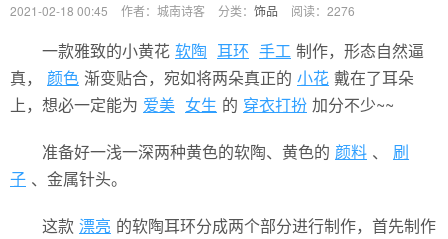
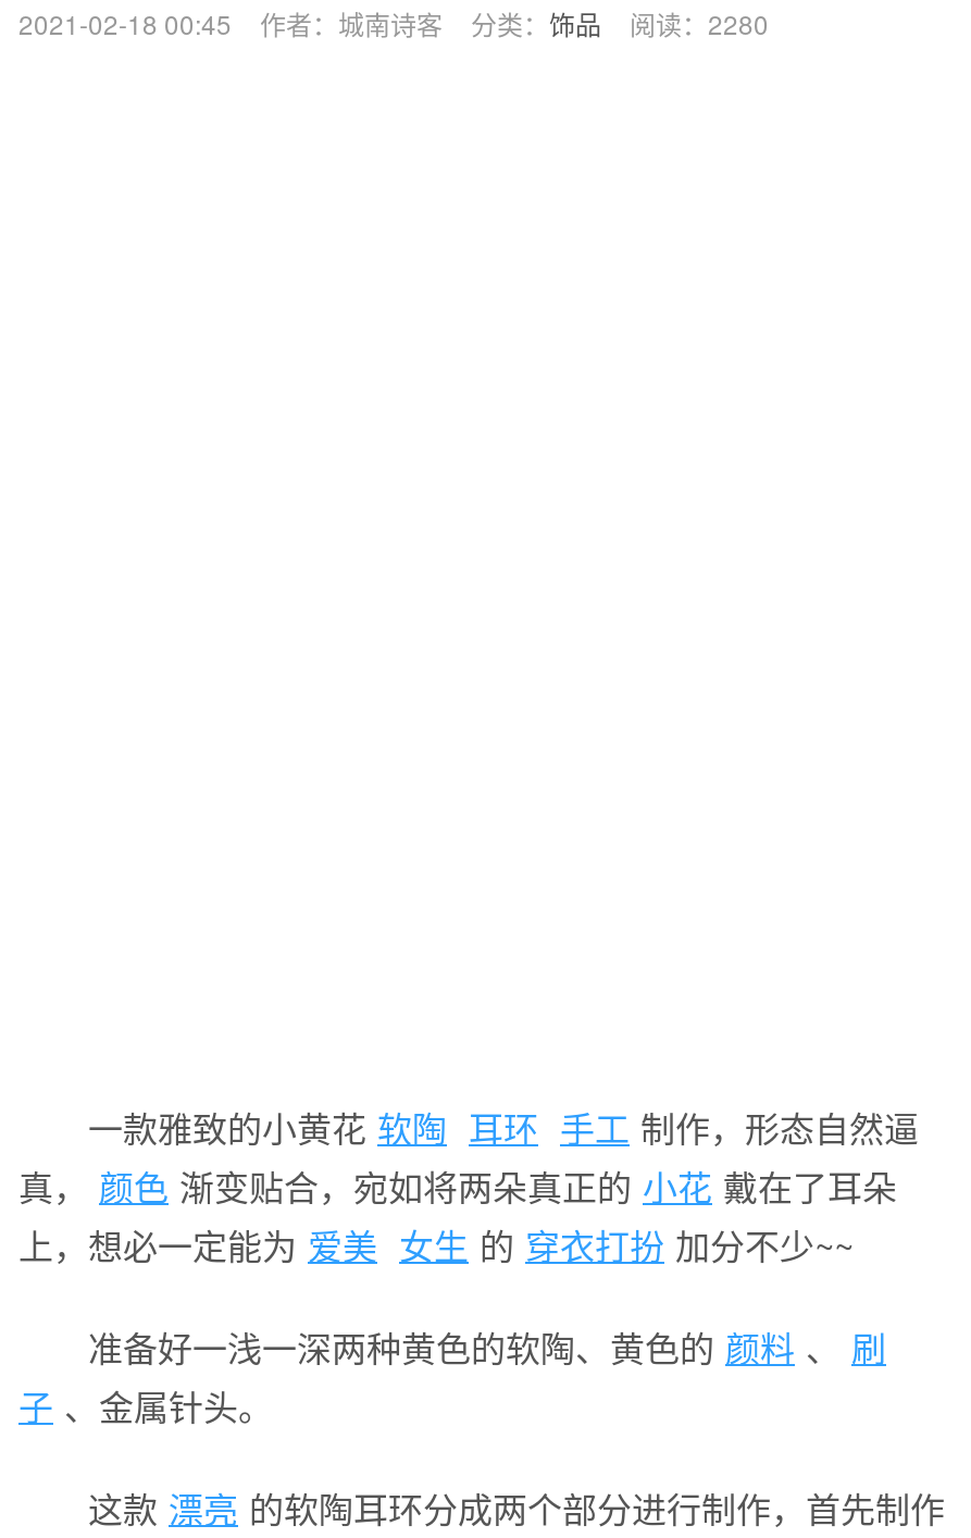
- 2021-02-18 00:45 作者：城南诗客 分类：饰品 阅读：2276
+ 2021-02-18 00:45 作者：城南诗客 分类：饰品 阅读：2280
